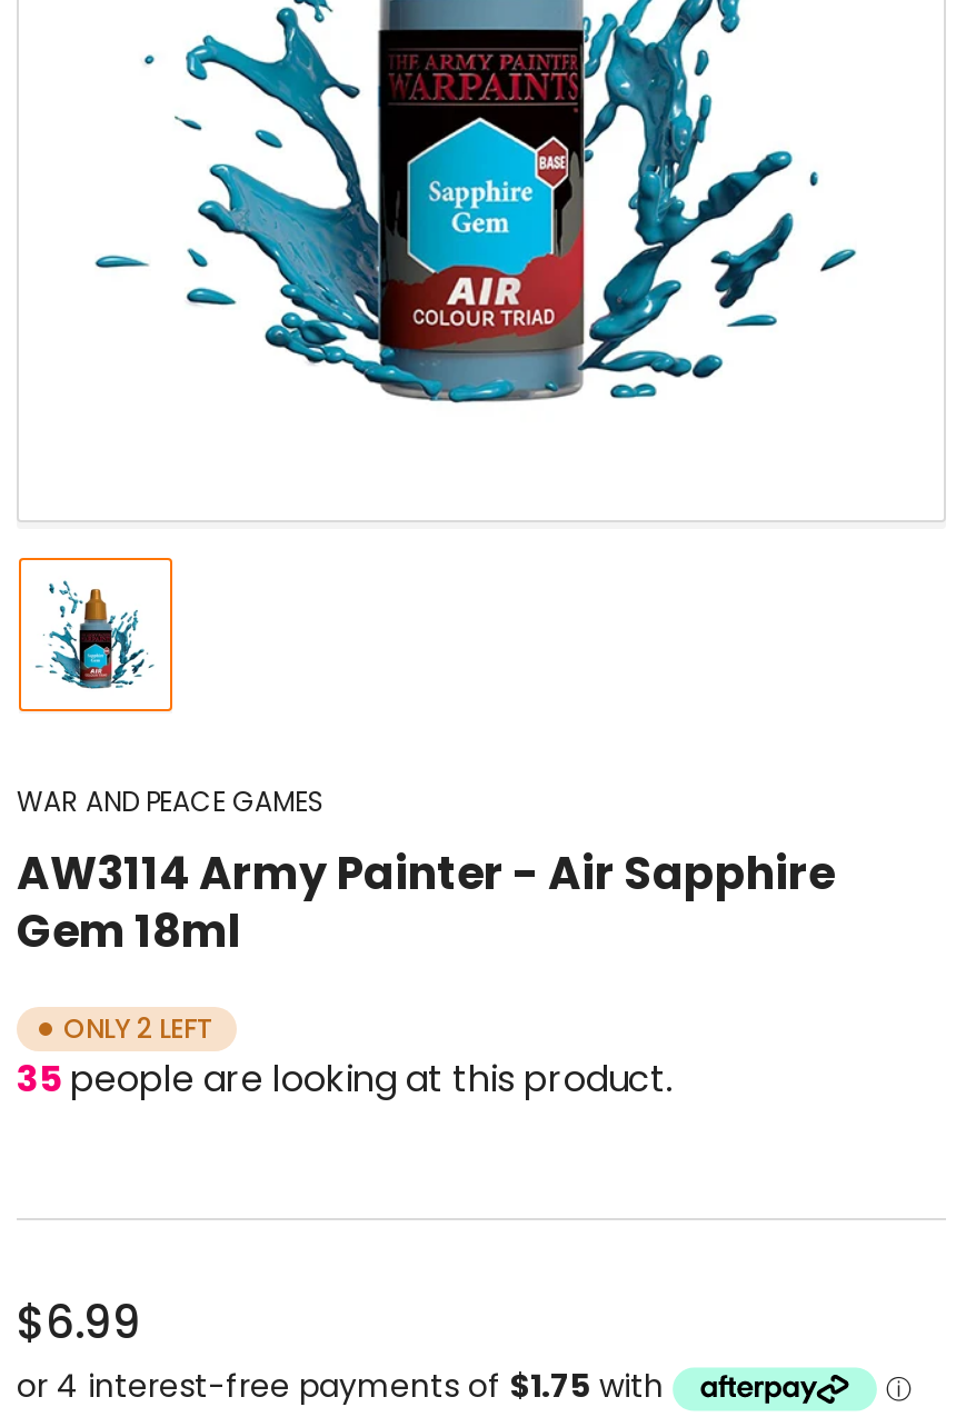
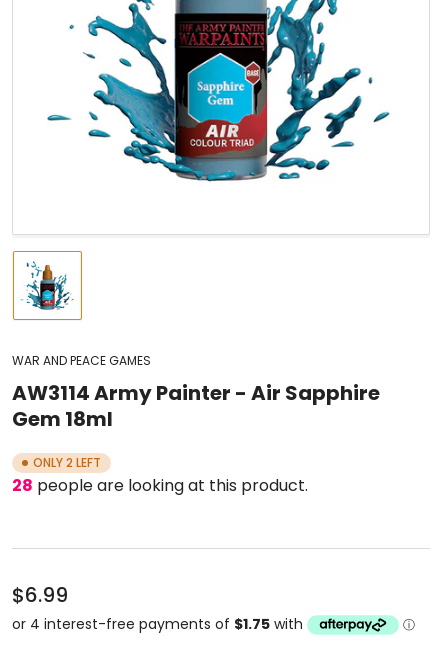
- 35 people are looking at this product.
+ 28 people are looking at this product.
